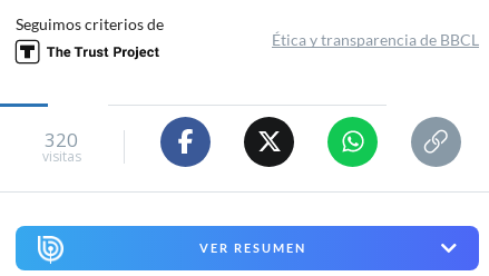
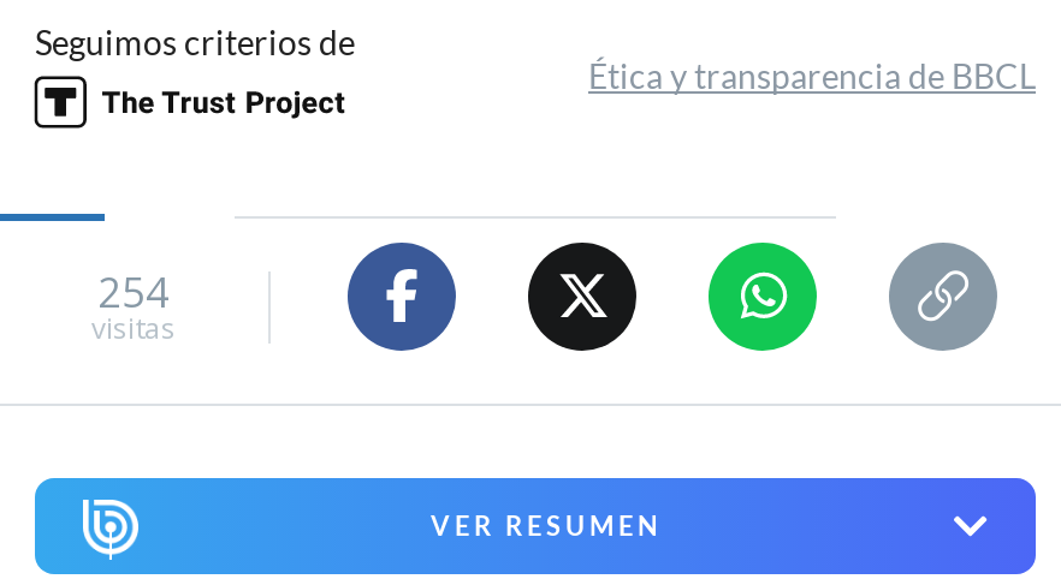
- 320
+ 254
